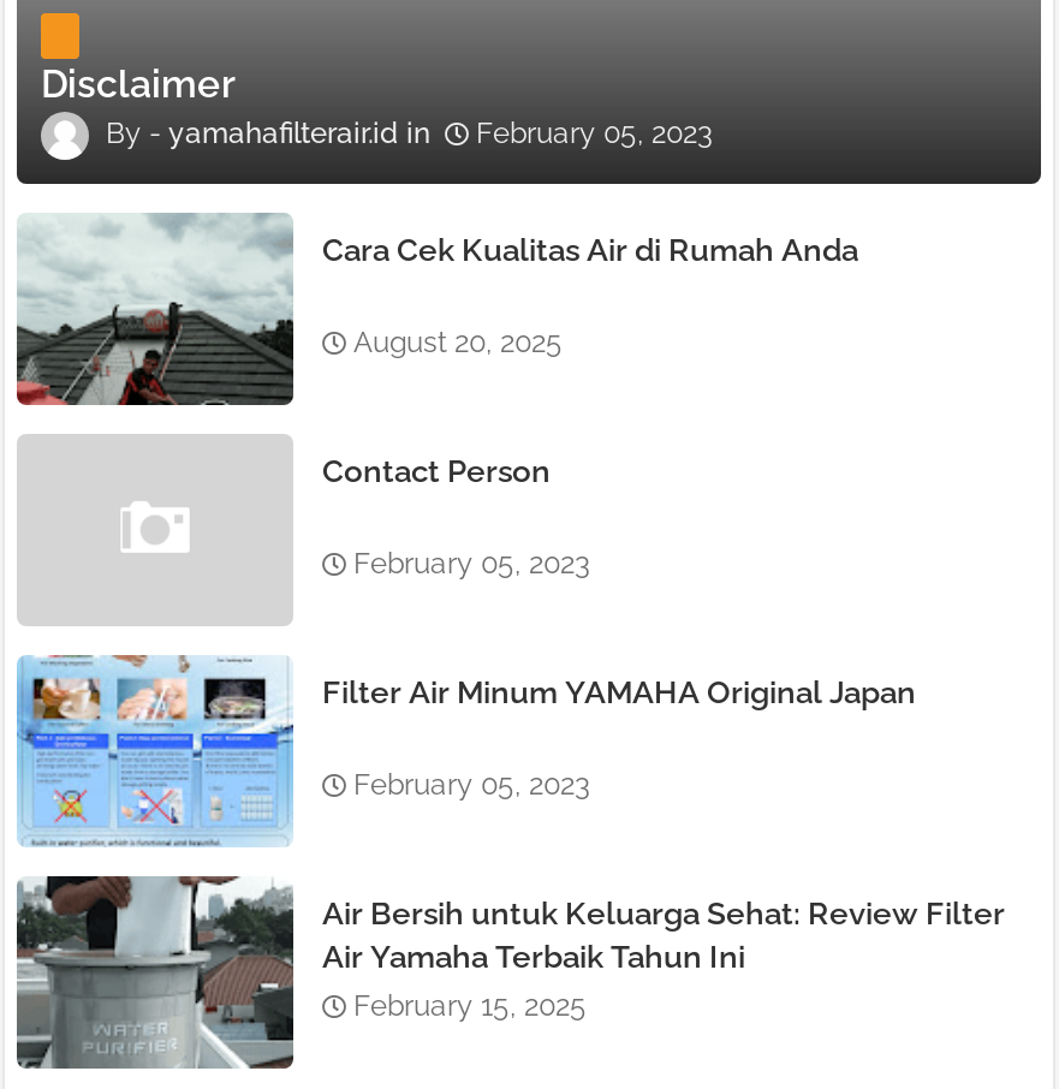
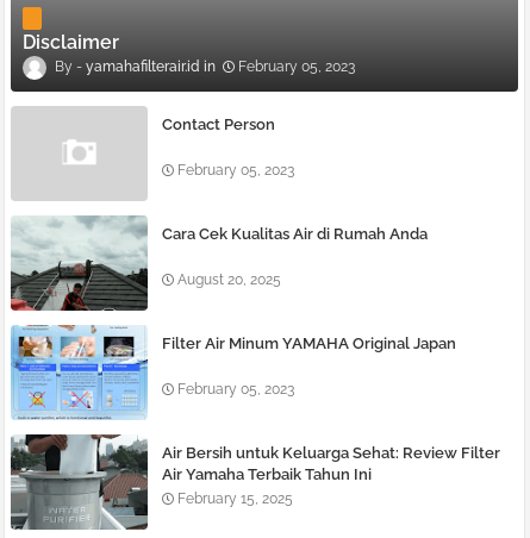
moved down: [image] | Cara Cek Kualitas Air di Rumah Anda | August 20, 2025

moved up: Contact Person | February 05, 2023
